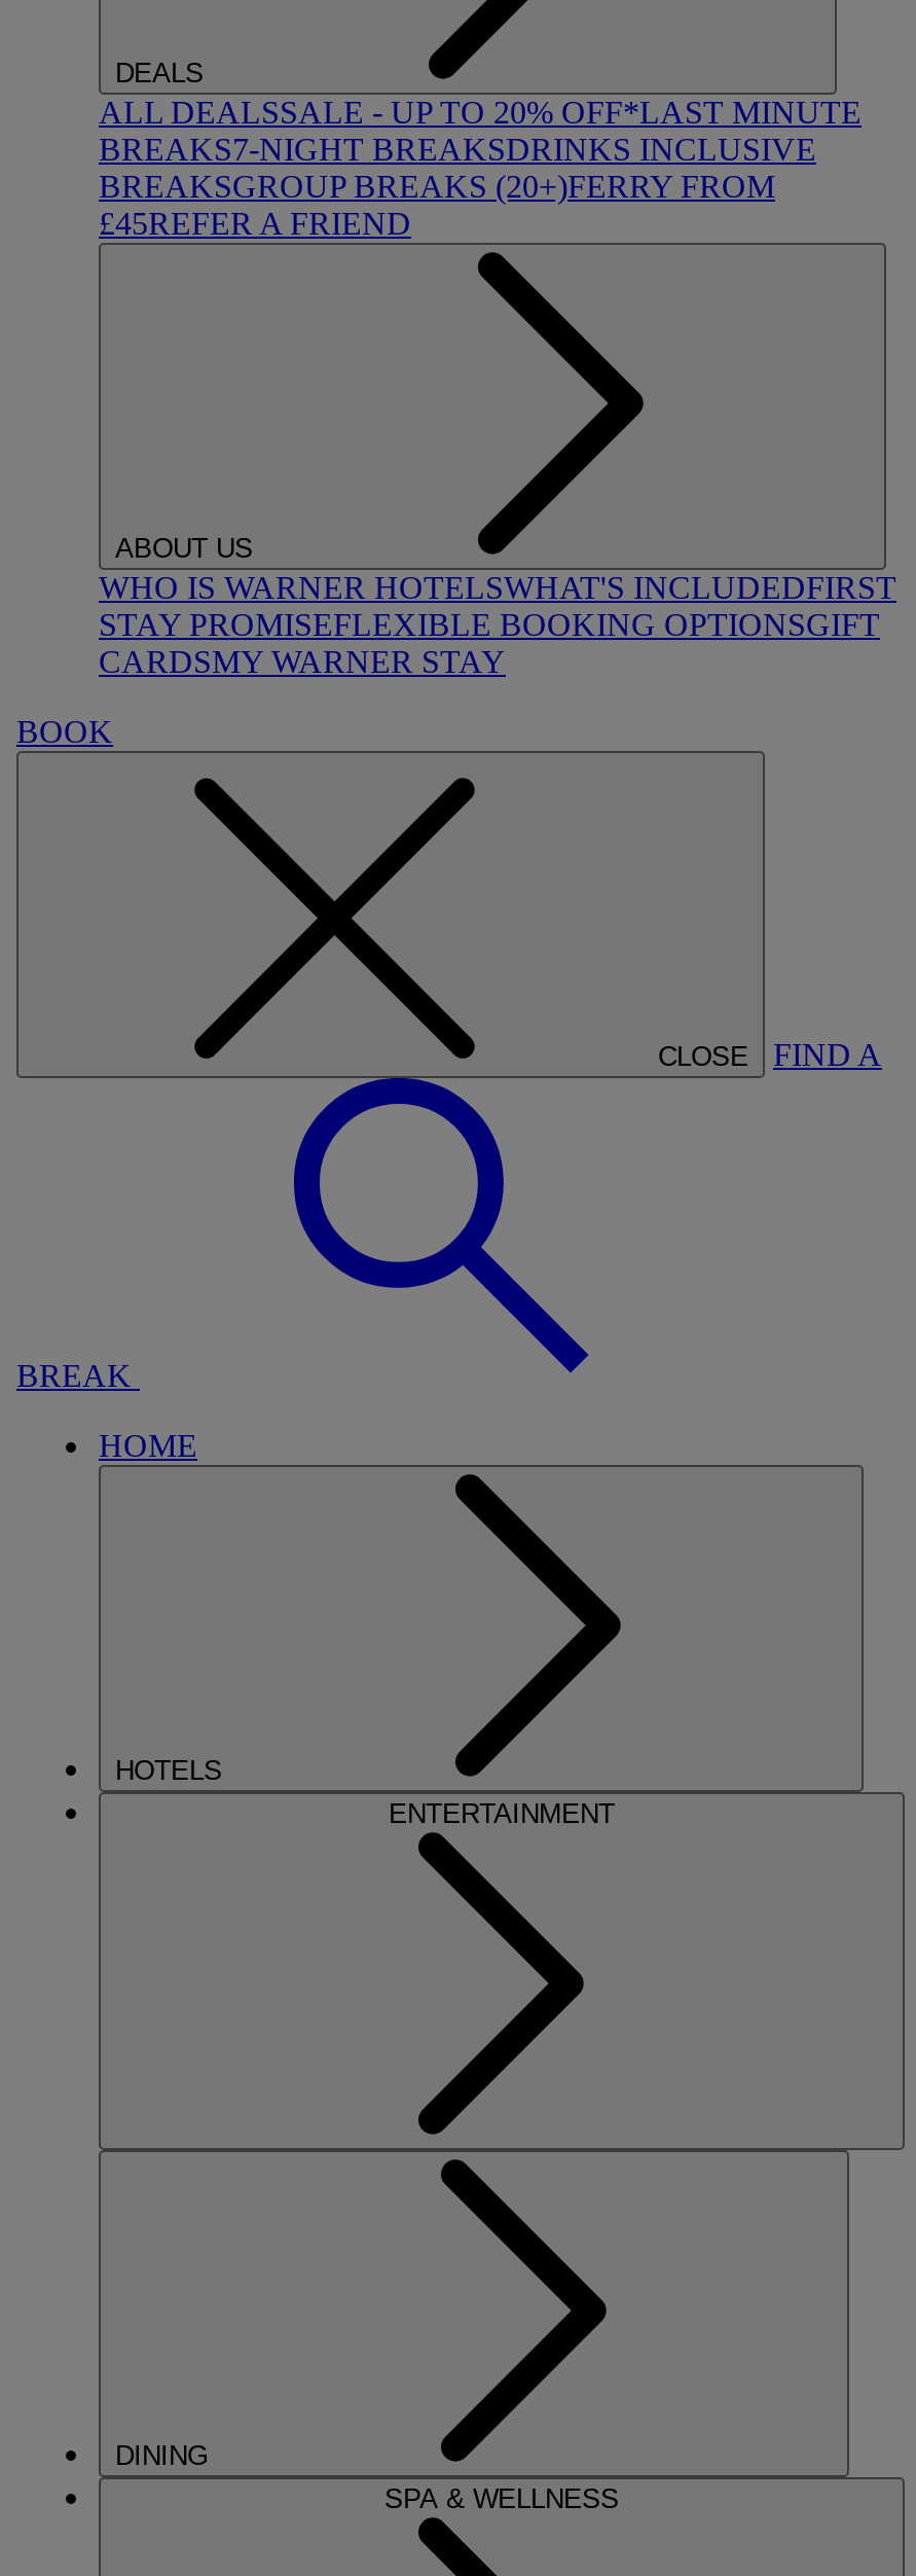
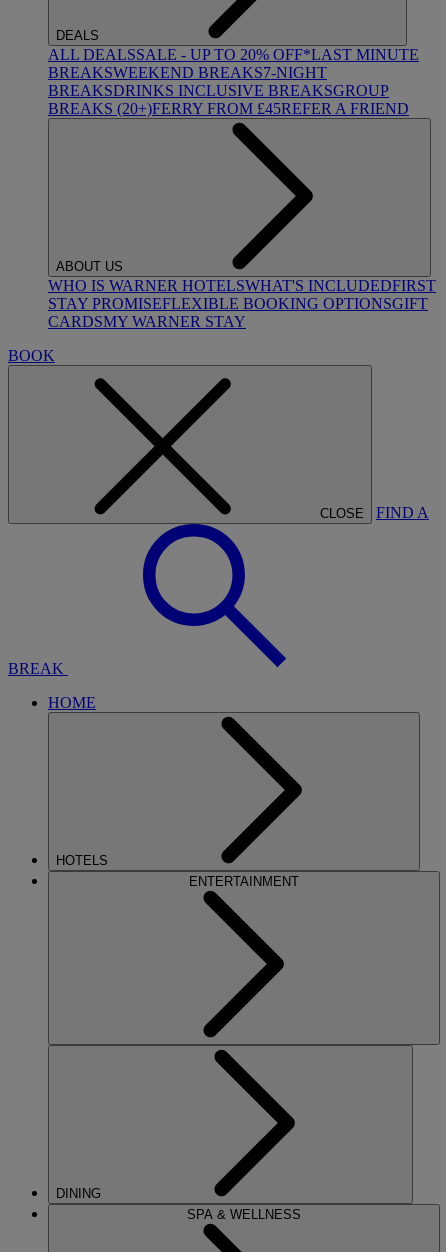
- BREAKS7-NIGHT BREAKSDRINKS INCLUSIVE
- BREAKSGROUP BREAKS (20+)FERRY FROM
- £45REFER A FRIEND
+ BREAKSWEEKEND BREAKS7-NIGHT
+ BREAKSDRINKS INCLUSIVE BREAKSGROUP
+ BREAKS (20+)FERRY FROM £45REFER A FRIEND
